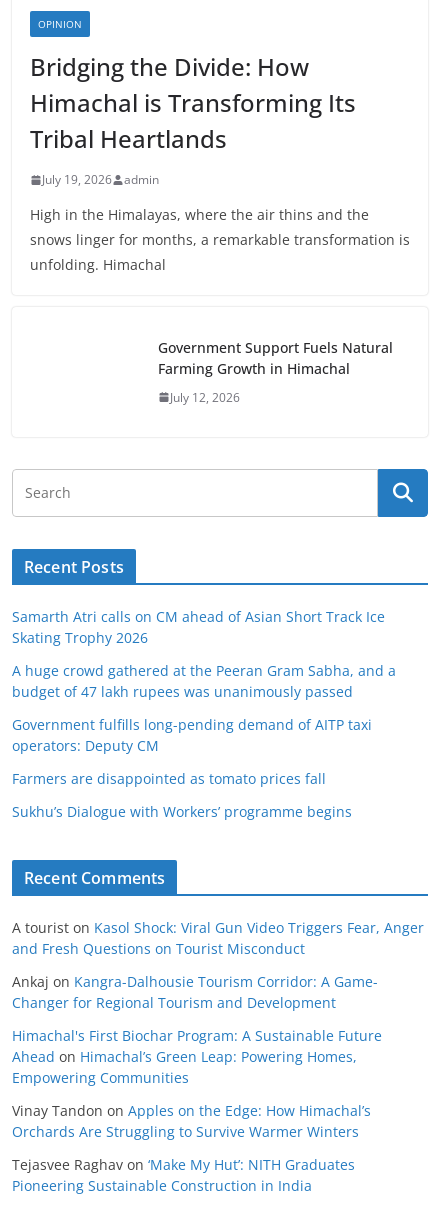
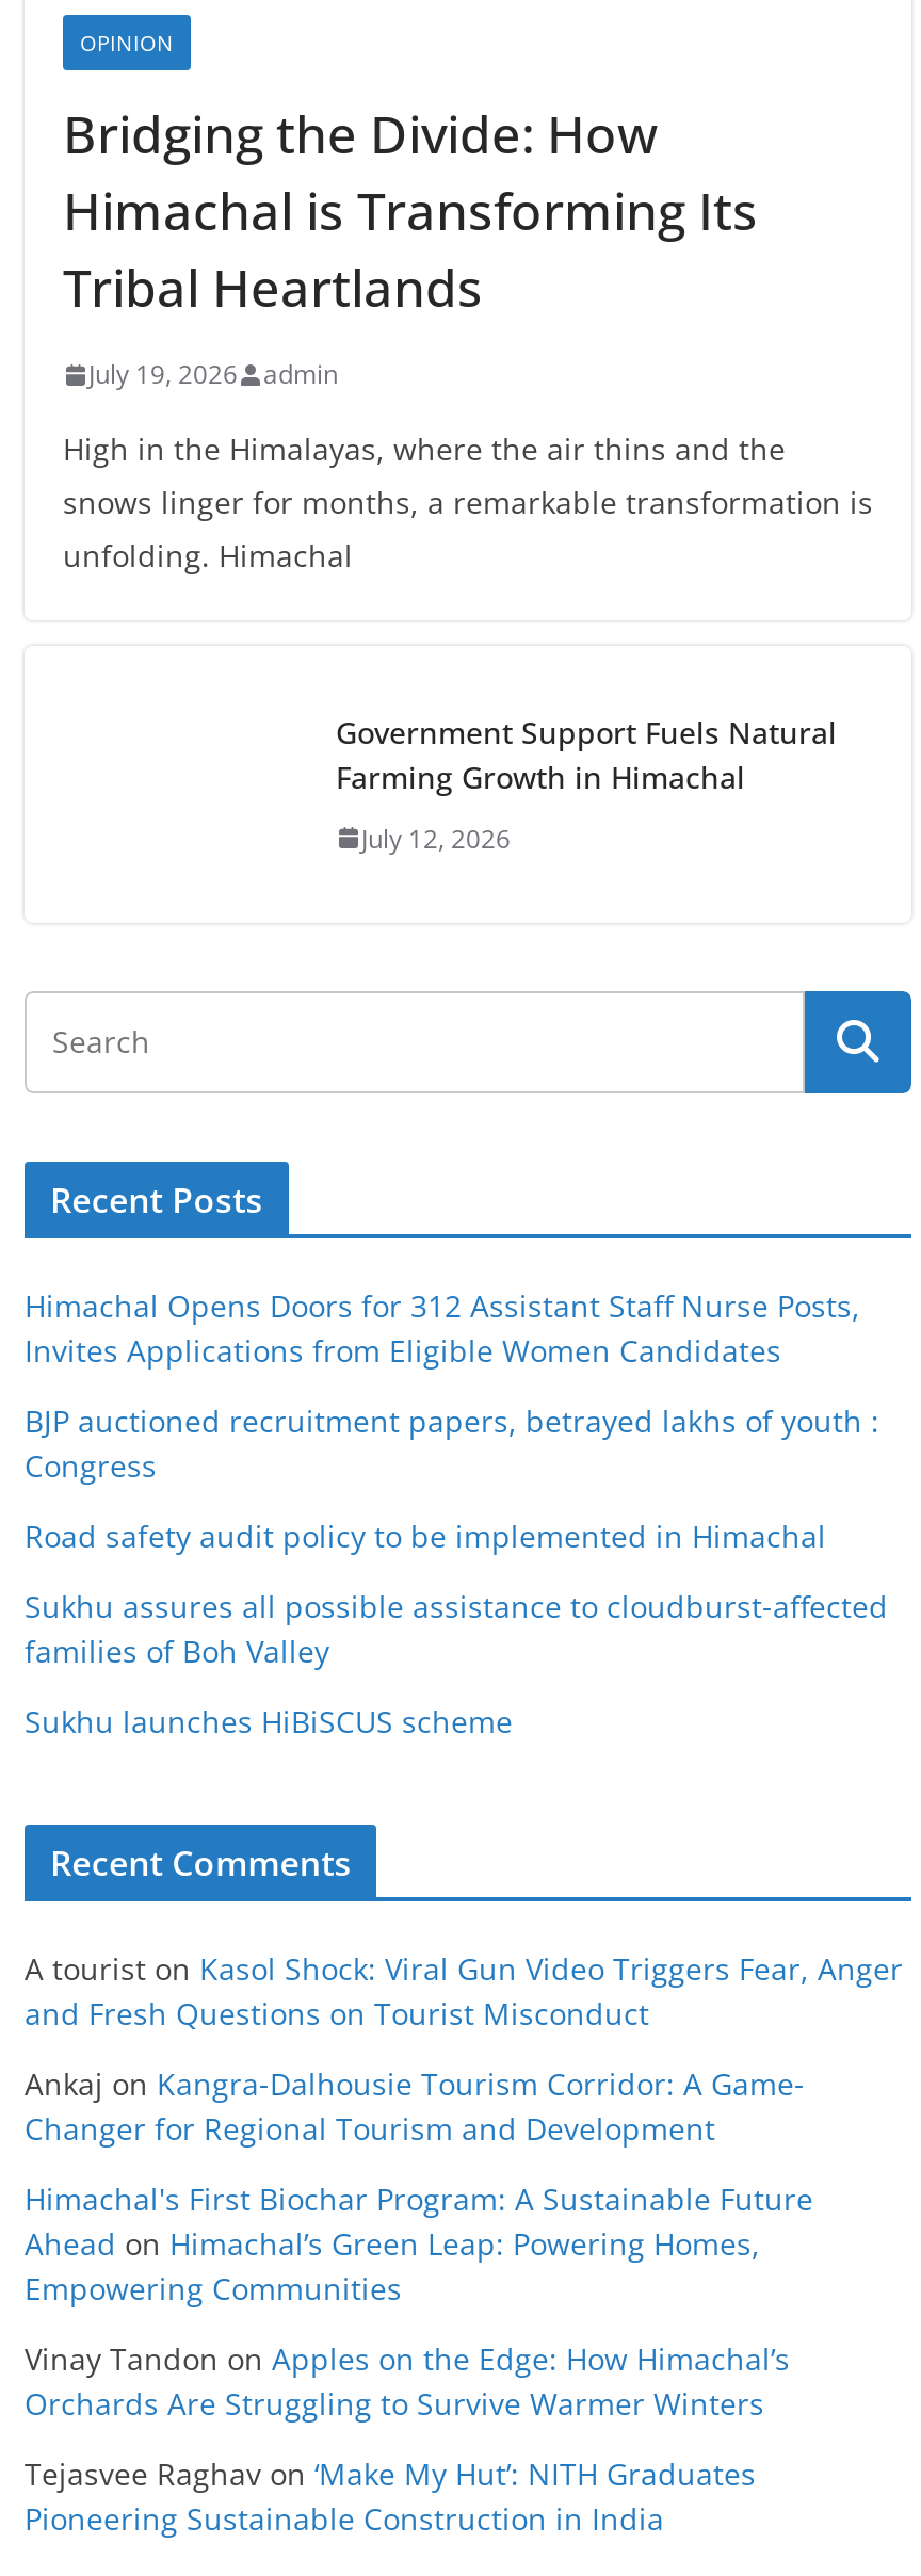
- Samarth Atri calls on CM ahead of Asian Short Track Ice
- Skating Trophy 2026
+ Himachal Opens Doors for 312 Assistant Staff Nurse Posts,
+ Invites Applications from Eligible Women Candidates

- A huge crowd gathered at the Peeran Gram Sabha, and a
- budget of 47 lakh rupees was unanimously passed
+ BJP auctioned recruitment papers, betrayed lakhs of youth :
+ Congress

- Government fulfills long-pending demand of AITP taxi
- operators: Deputy CM
+ Road safety audit policy to be implemented in Himachal

- Farmers are disappointed as tomato prices fall
+ Sukhu assures all possible assistance to cloudburst-affected
+ families of Boh Valley

- Sukhu’s Dialogue with Workers’ programme begins
+ Sukhu launches HiBiSCUS scheme
